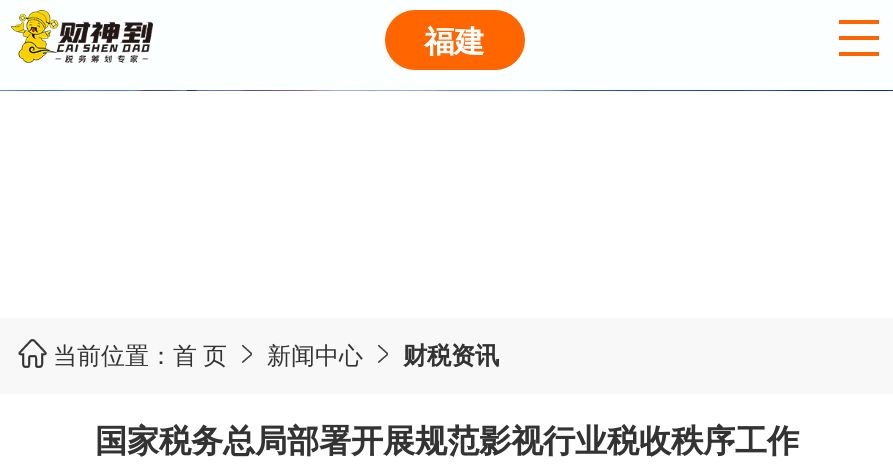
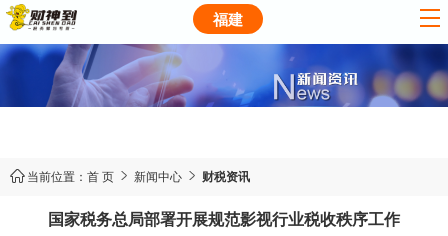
+ [image]
